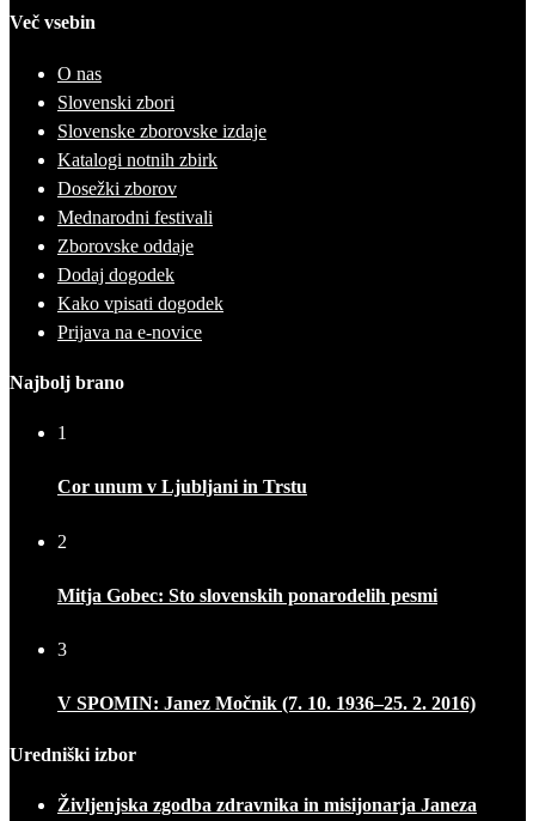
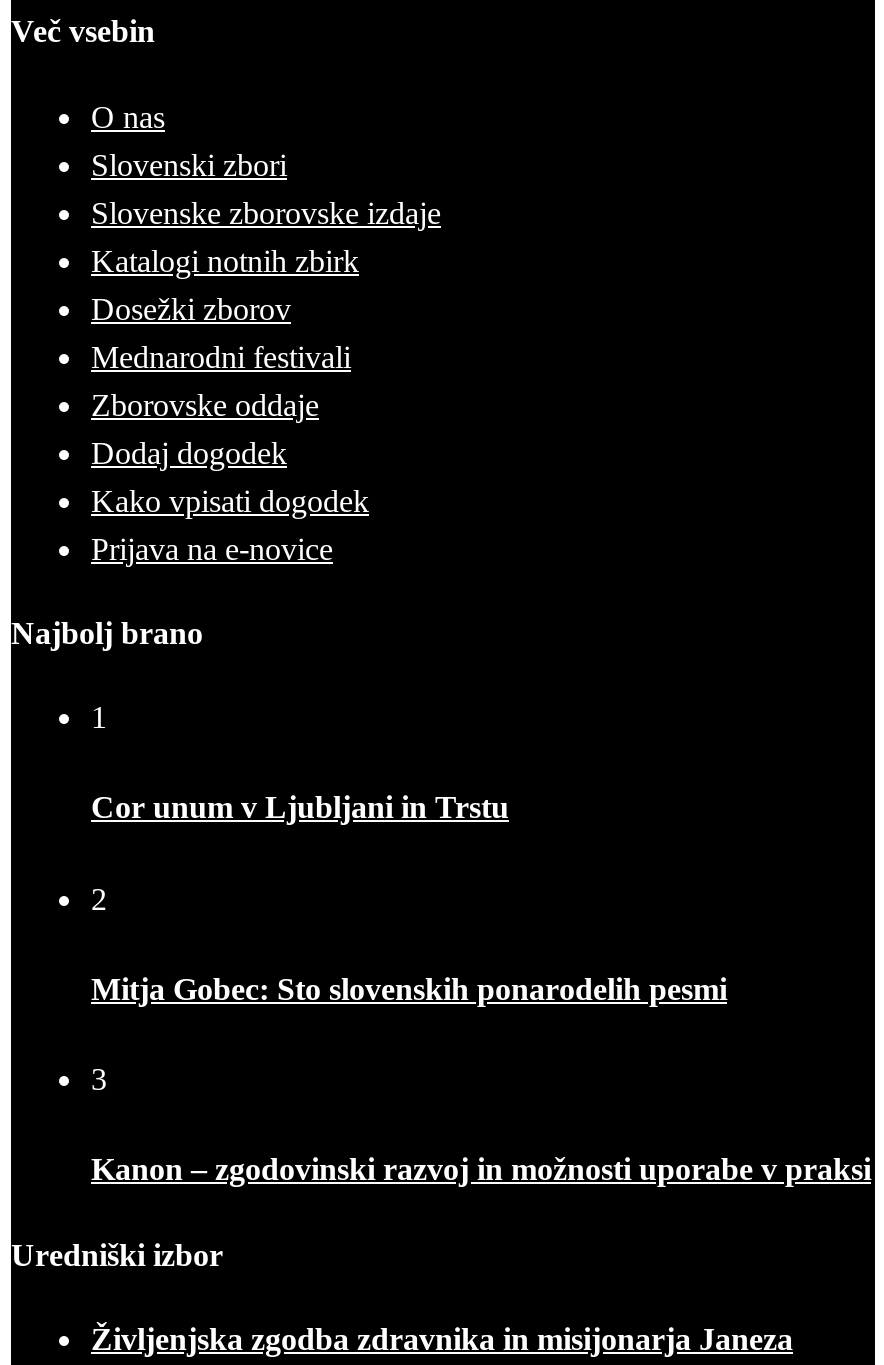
- V SPOMIN: Janez Močnik (7. 10. 1936–25. 2. 2016)
+ Kanon – zgodovinski razvoj in možnosti uporabe v praksi
